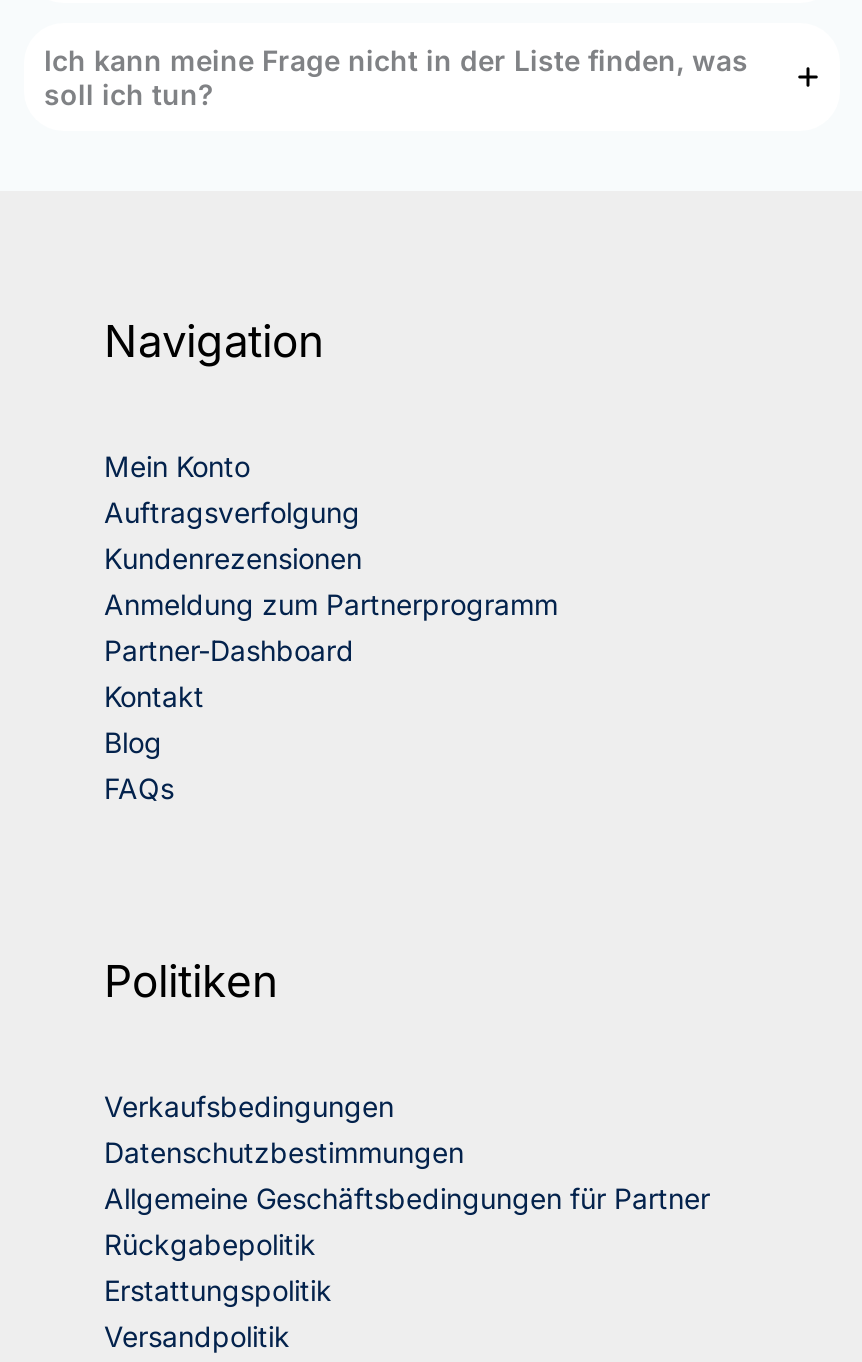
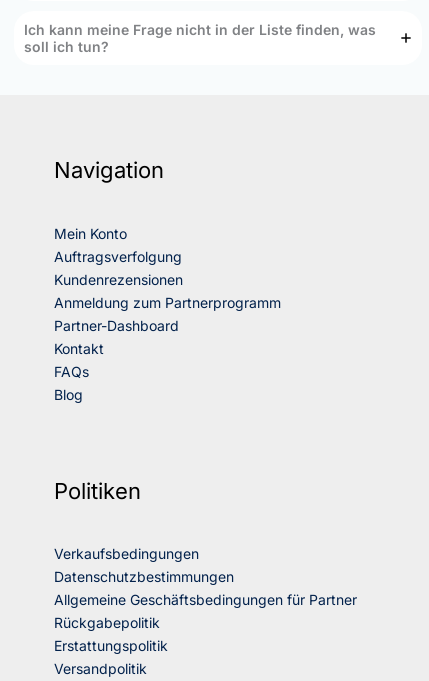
moved down: Blog

moved up: FAQs
